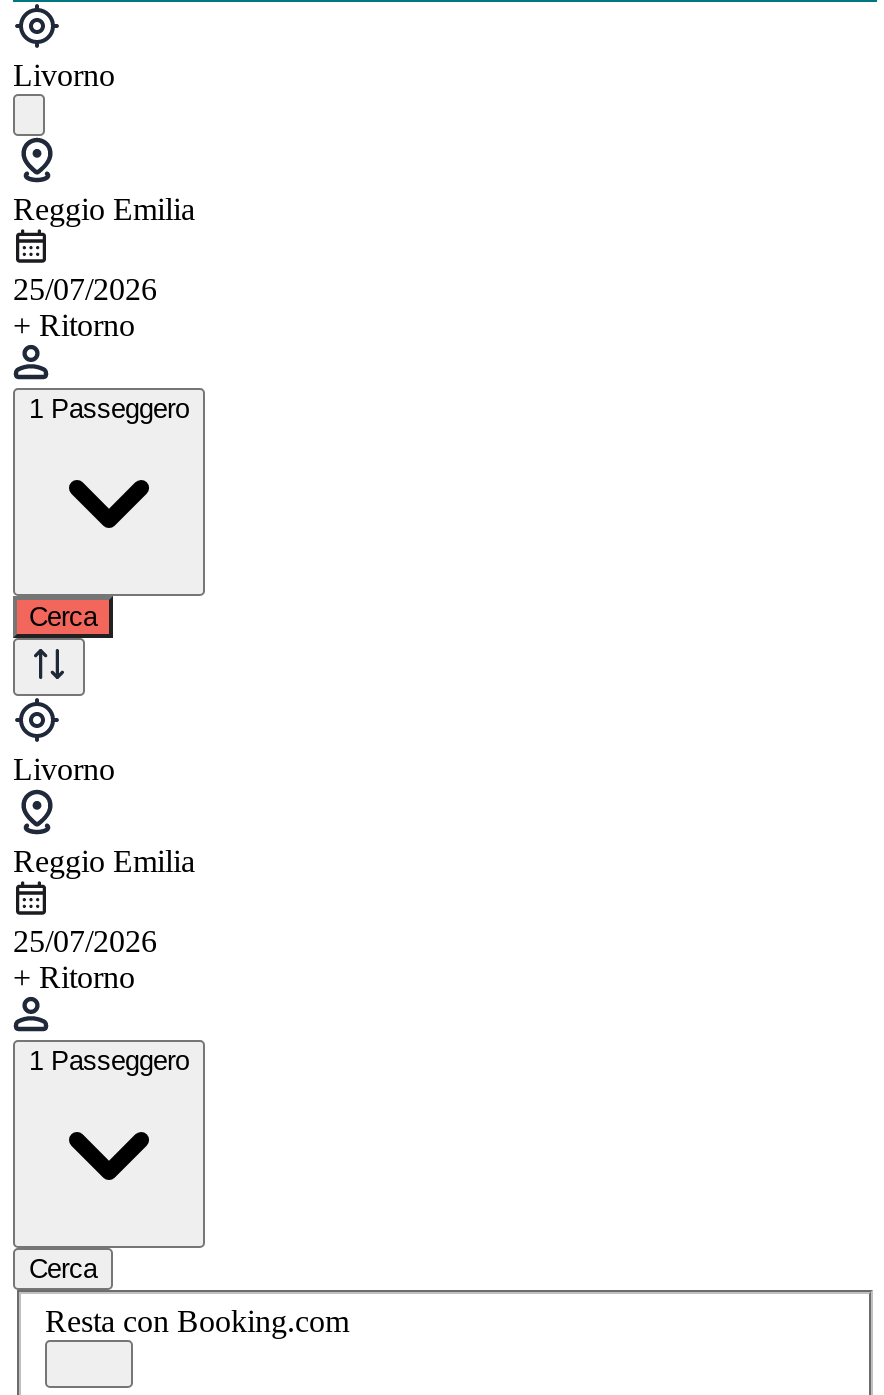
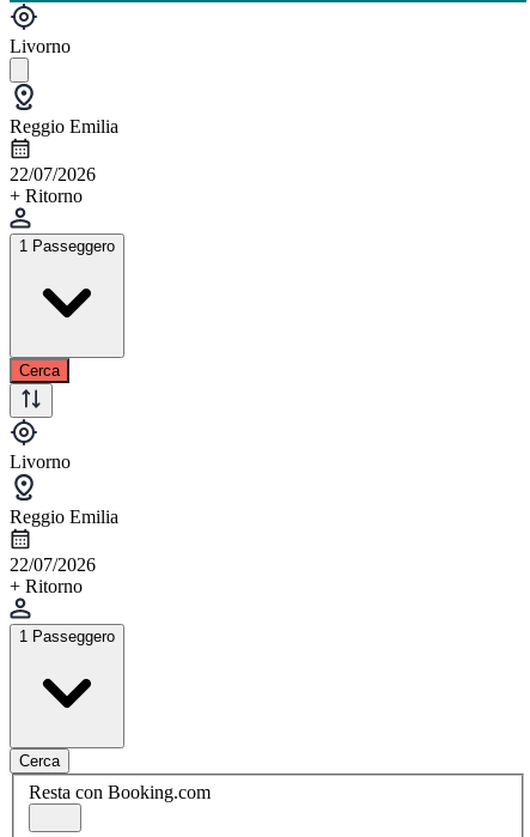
- 25/07/2026
+ 22/07/2026

- 25/07/2026
+ 22/07/2026
